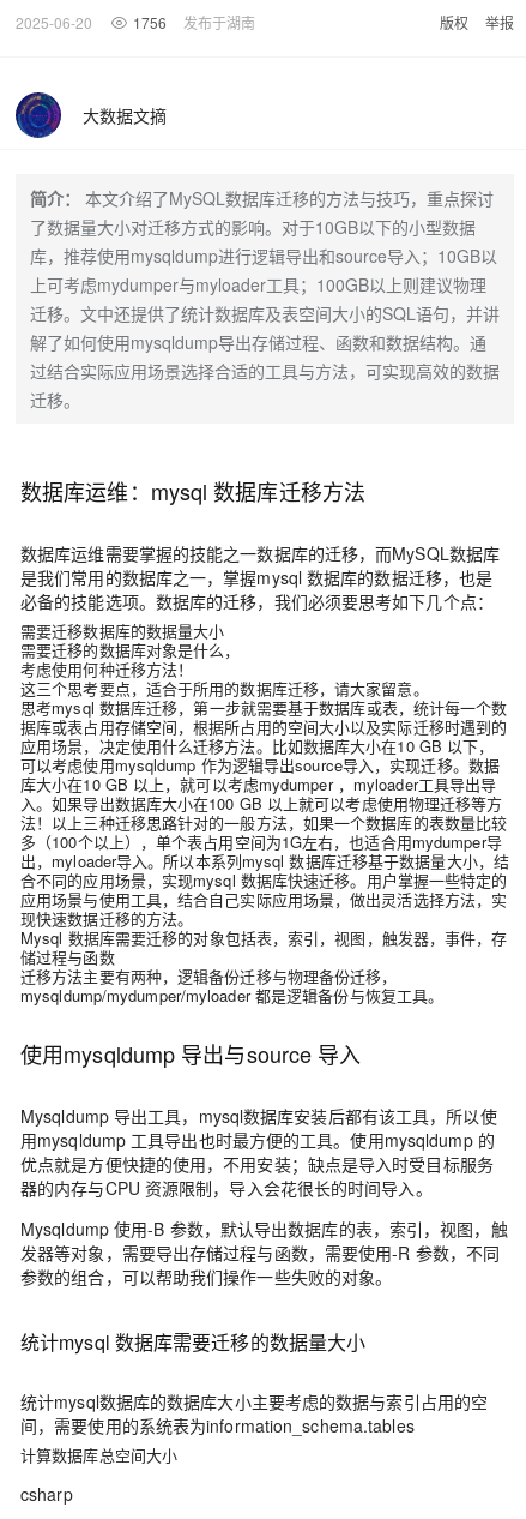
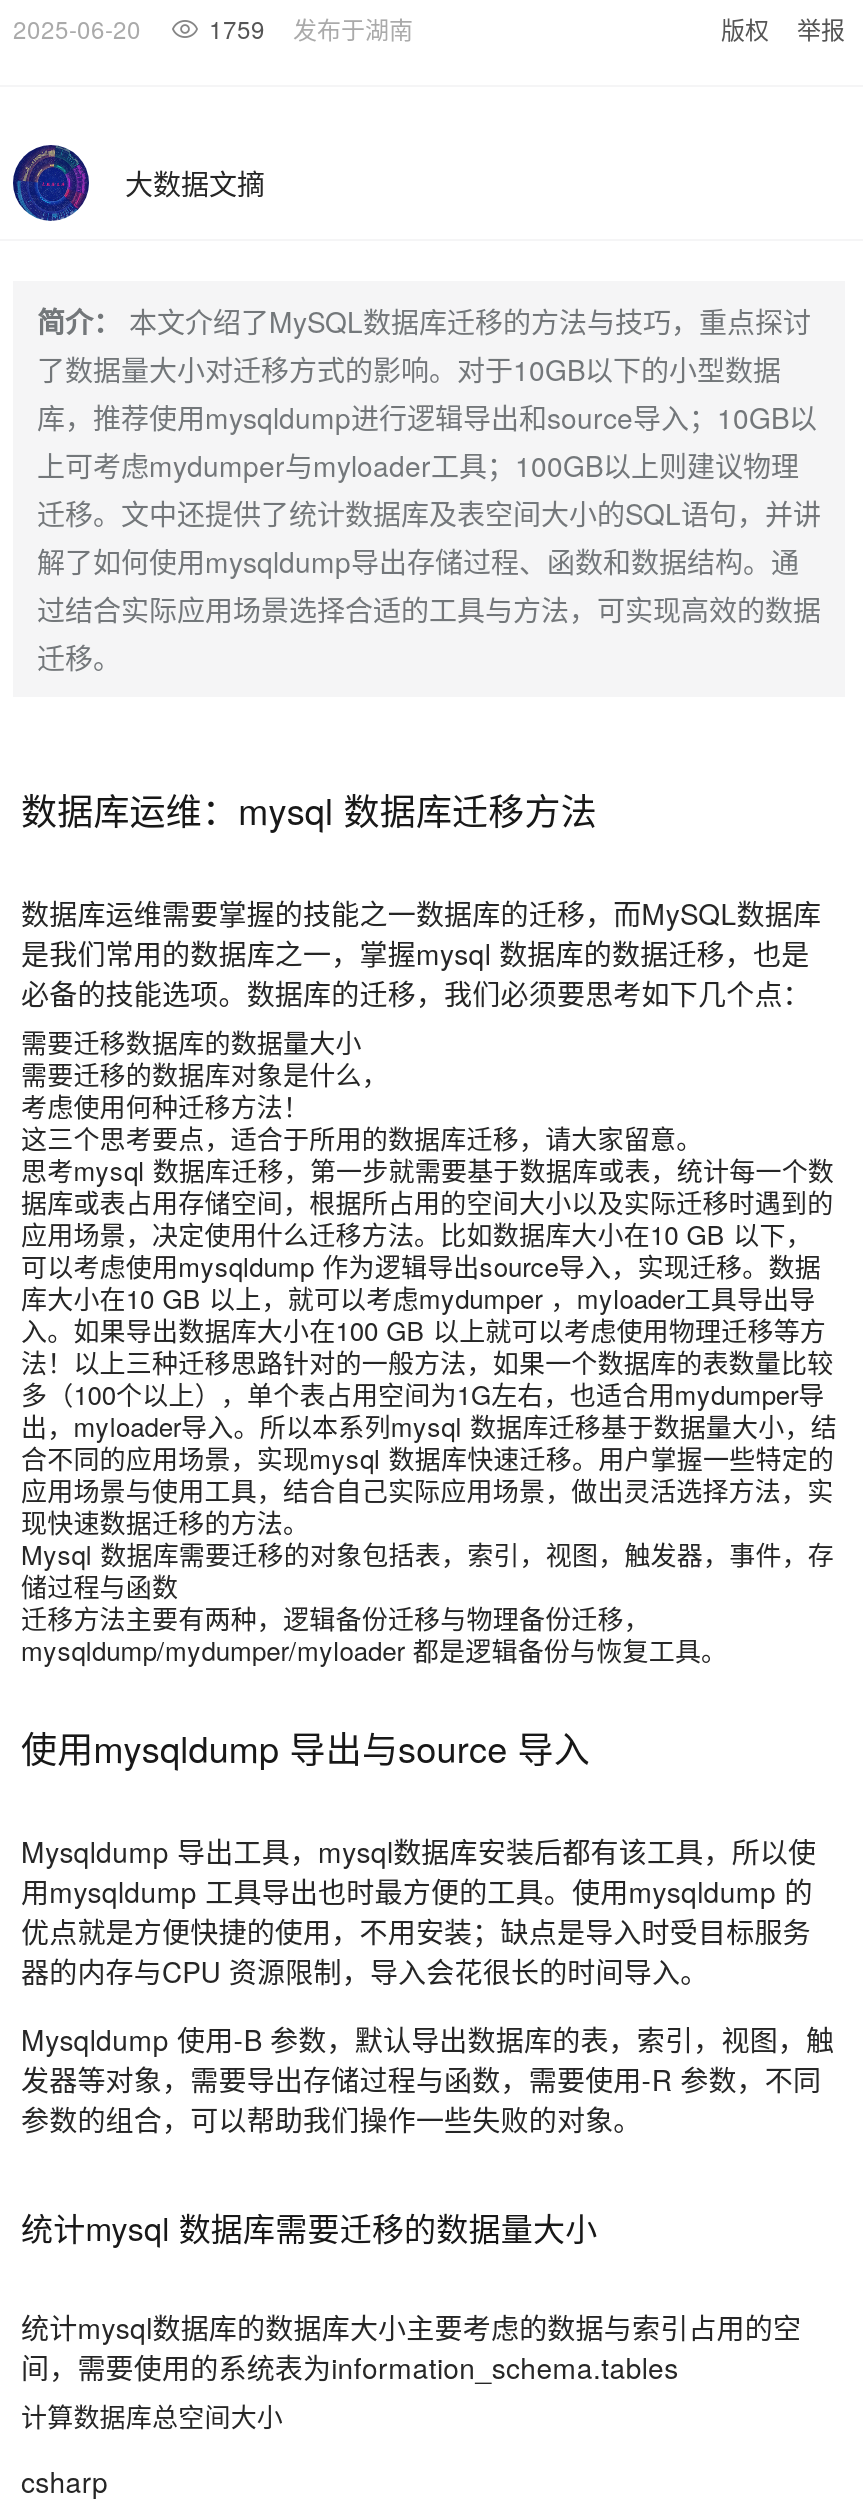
- 2025-06-20 1756 发布于湖南
+ 2025-06-20 1759 发布于湖南
